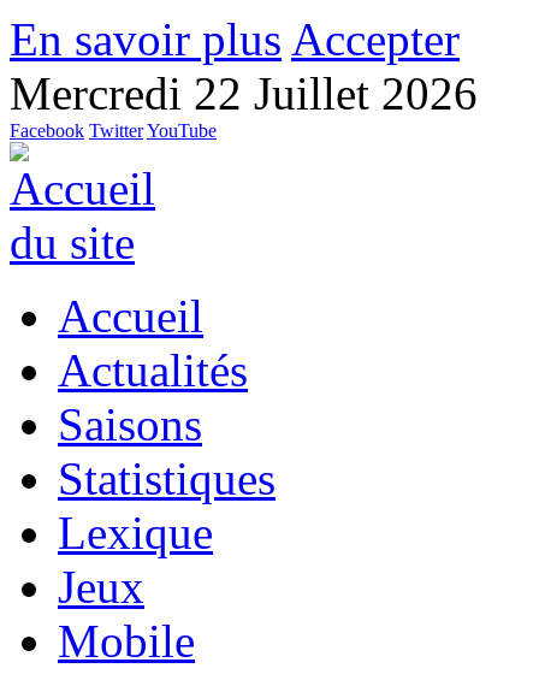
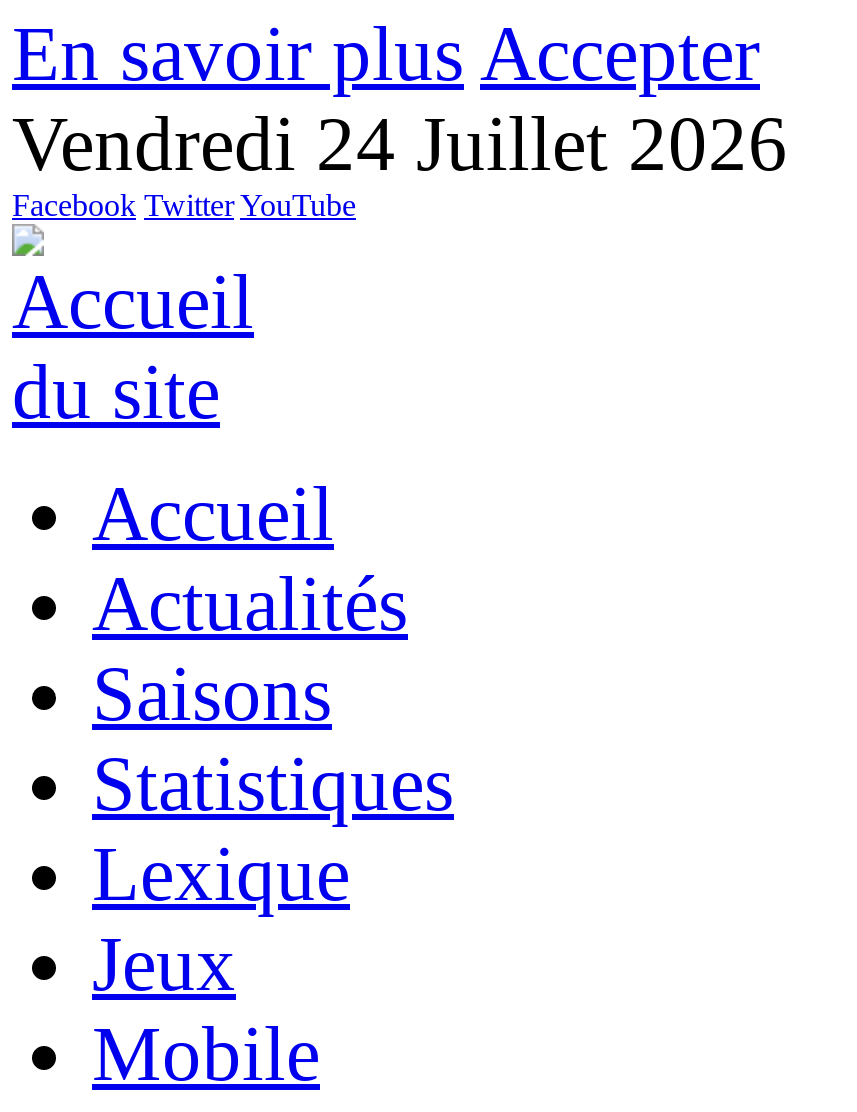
- Mercredi 22 Juillet 2026
+ Vendredi 24 Juillet 2026
